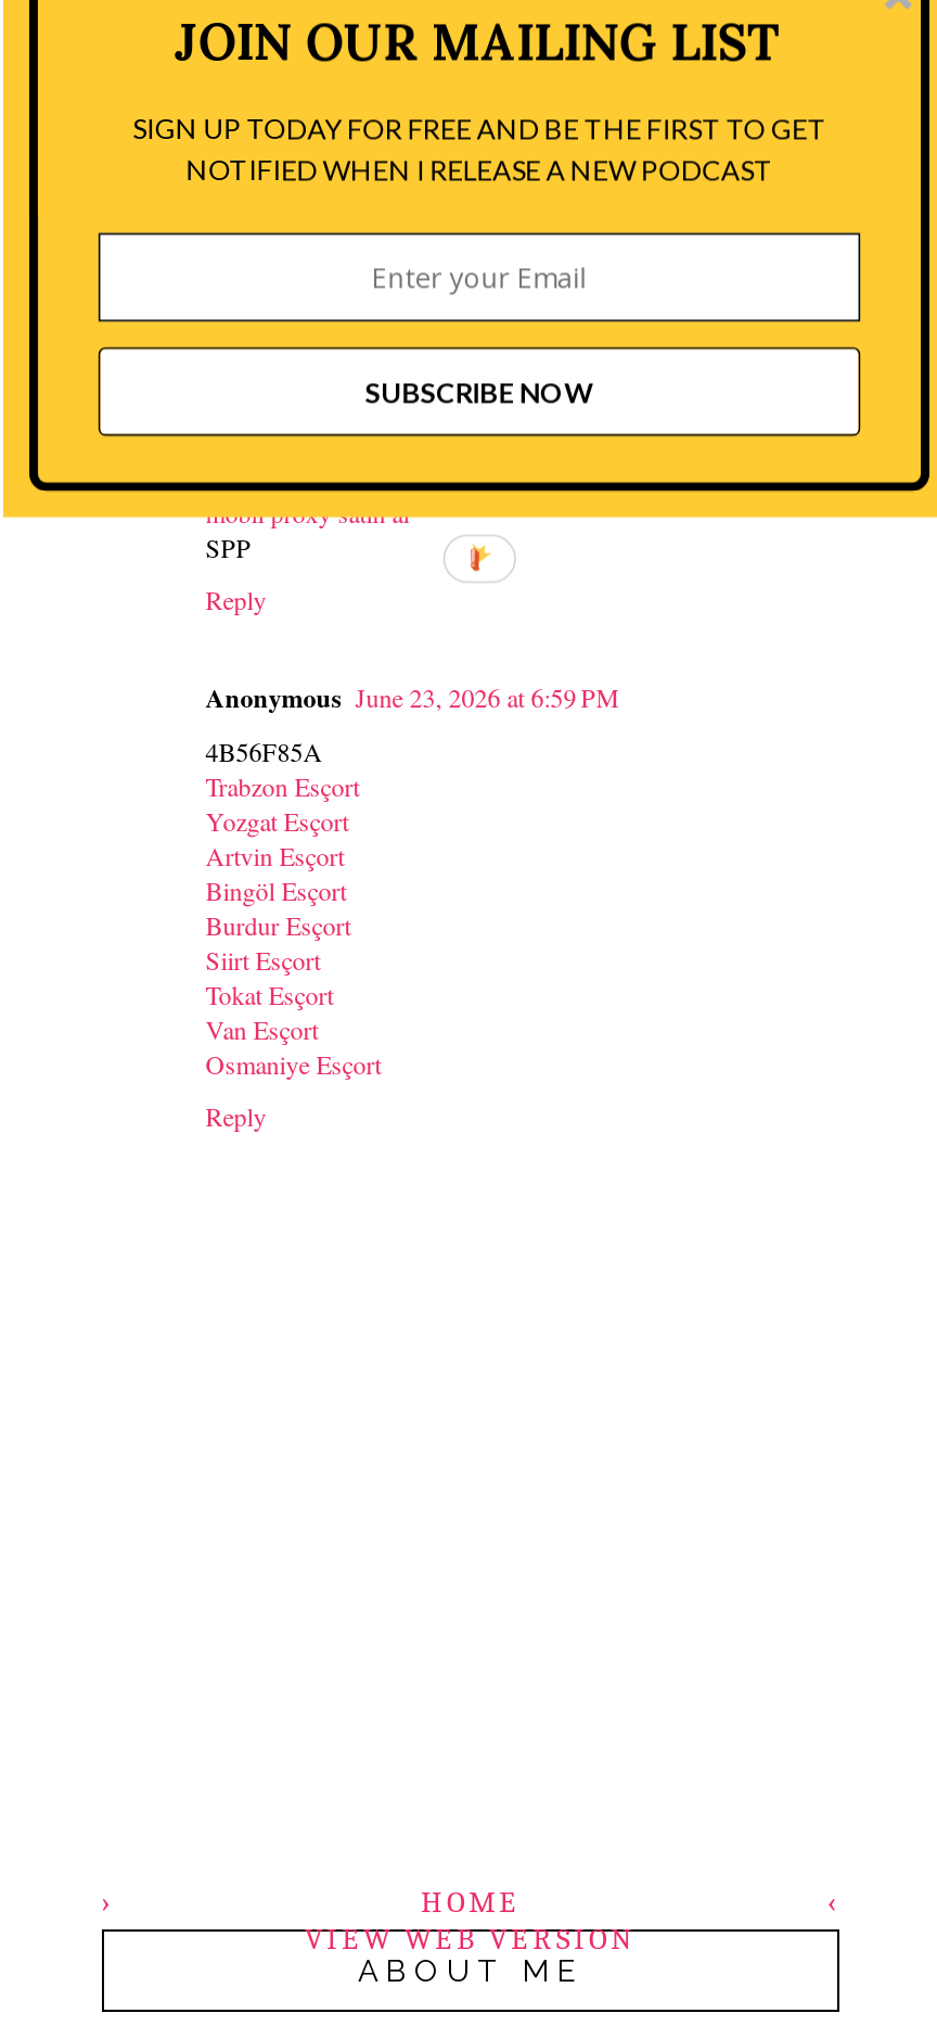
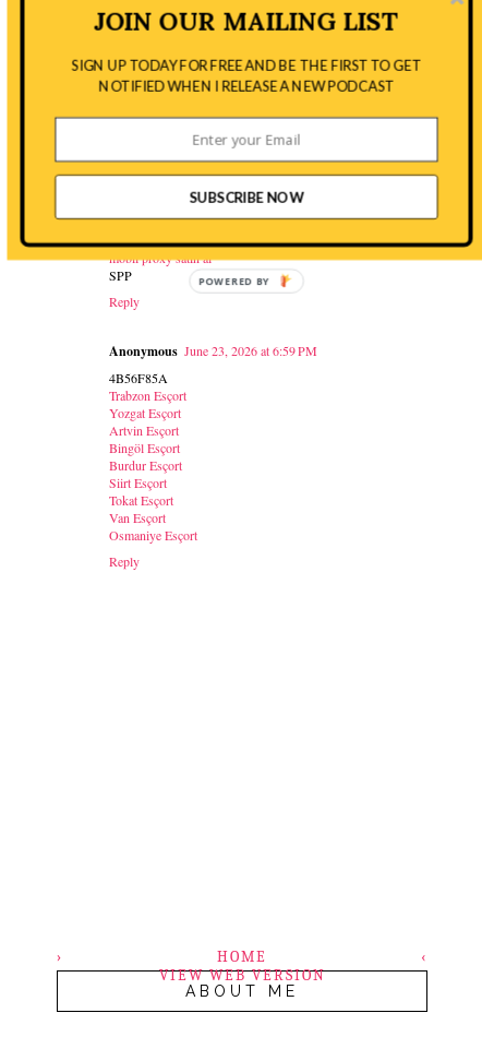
+ POWERED BY
